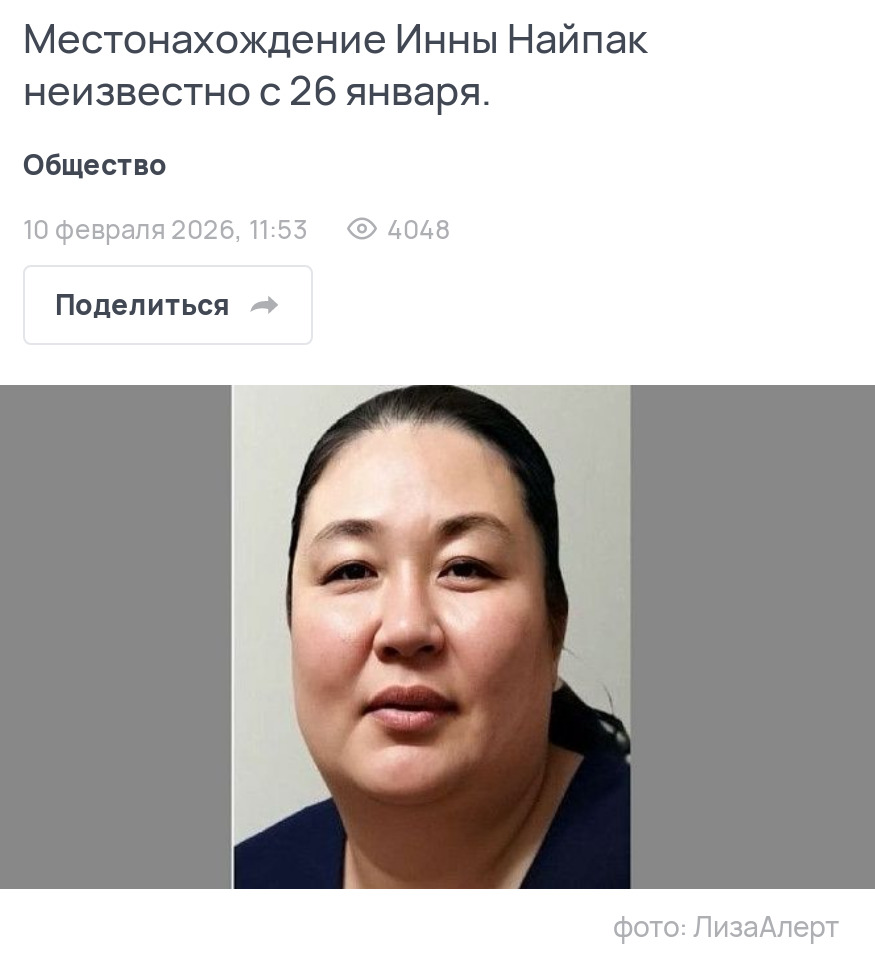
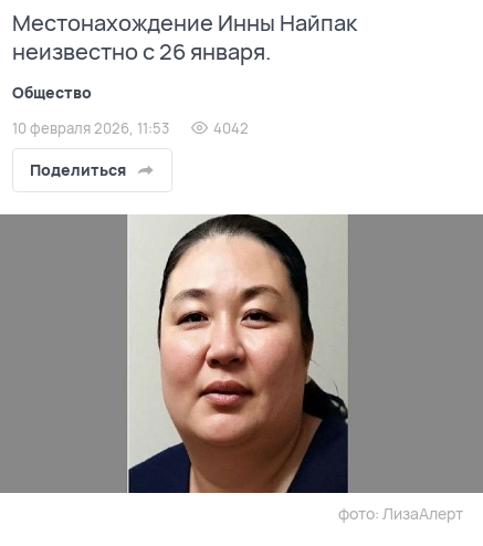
- 4048
+ 4042
